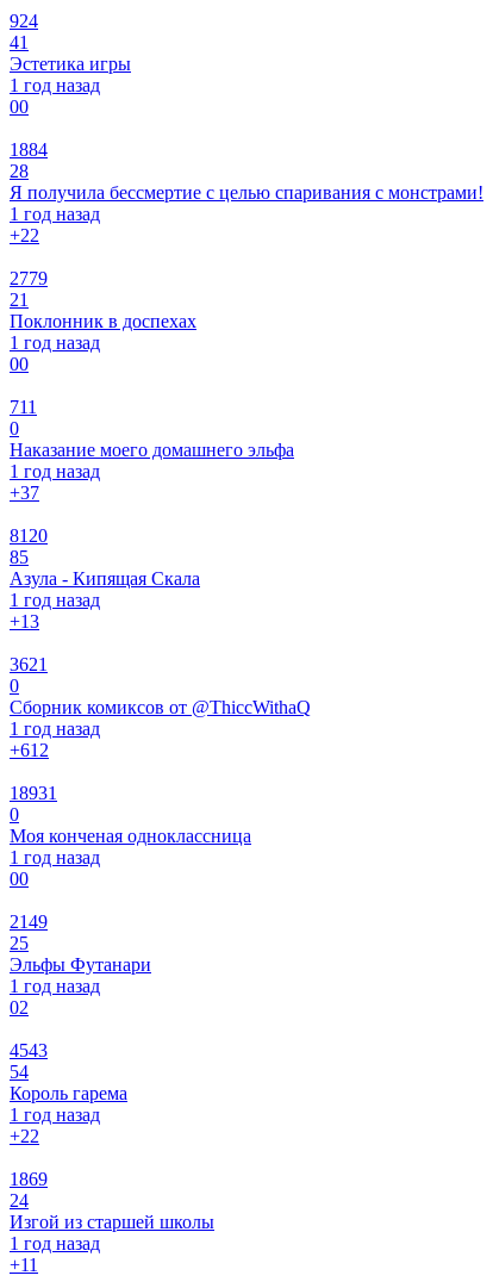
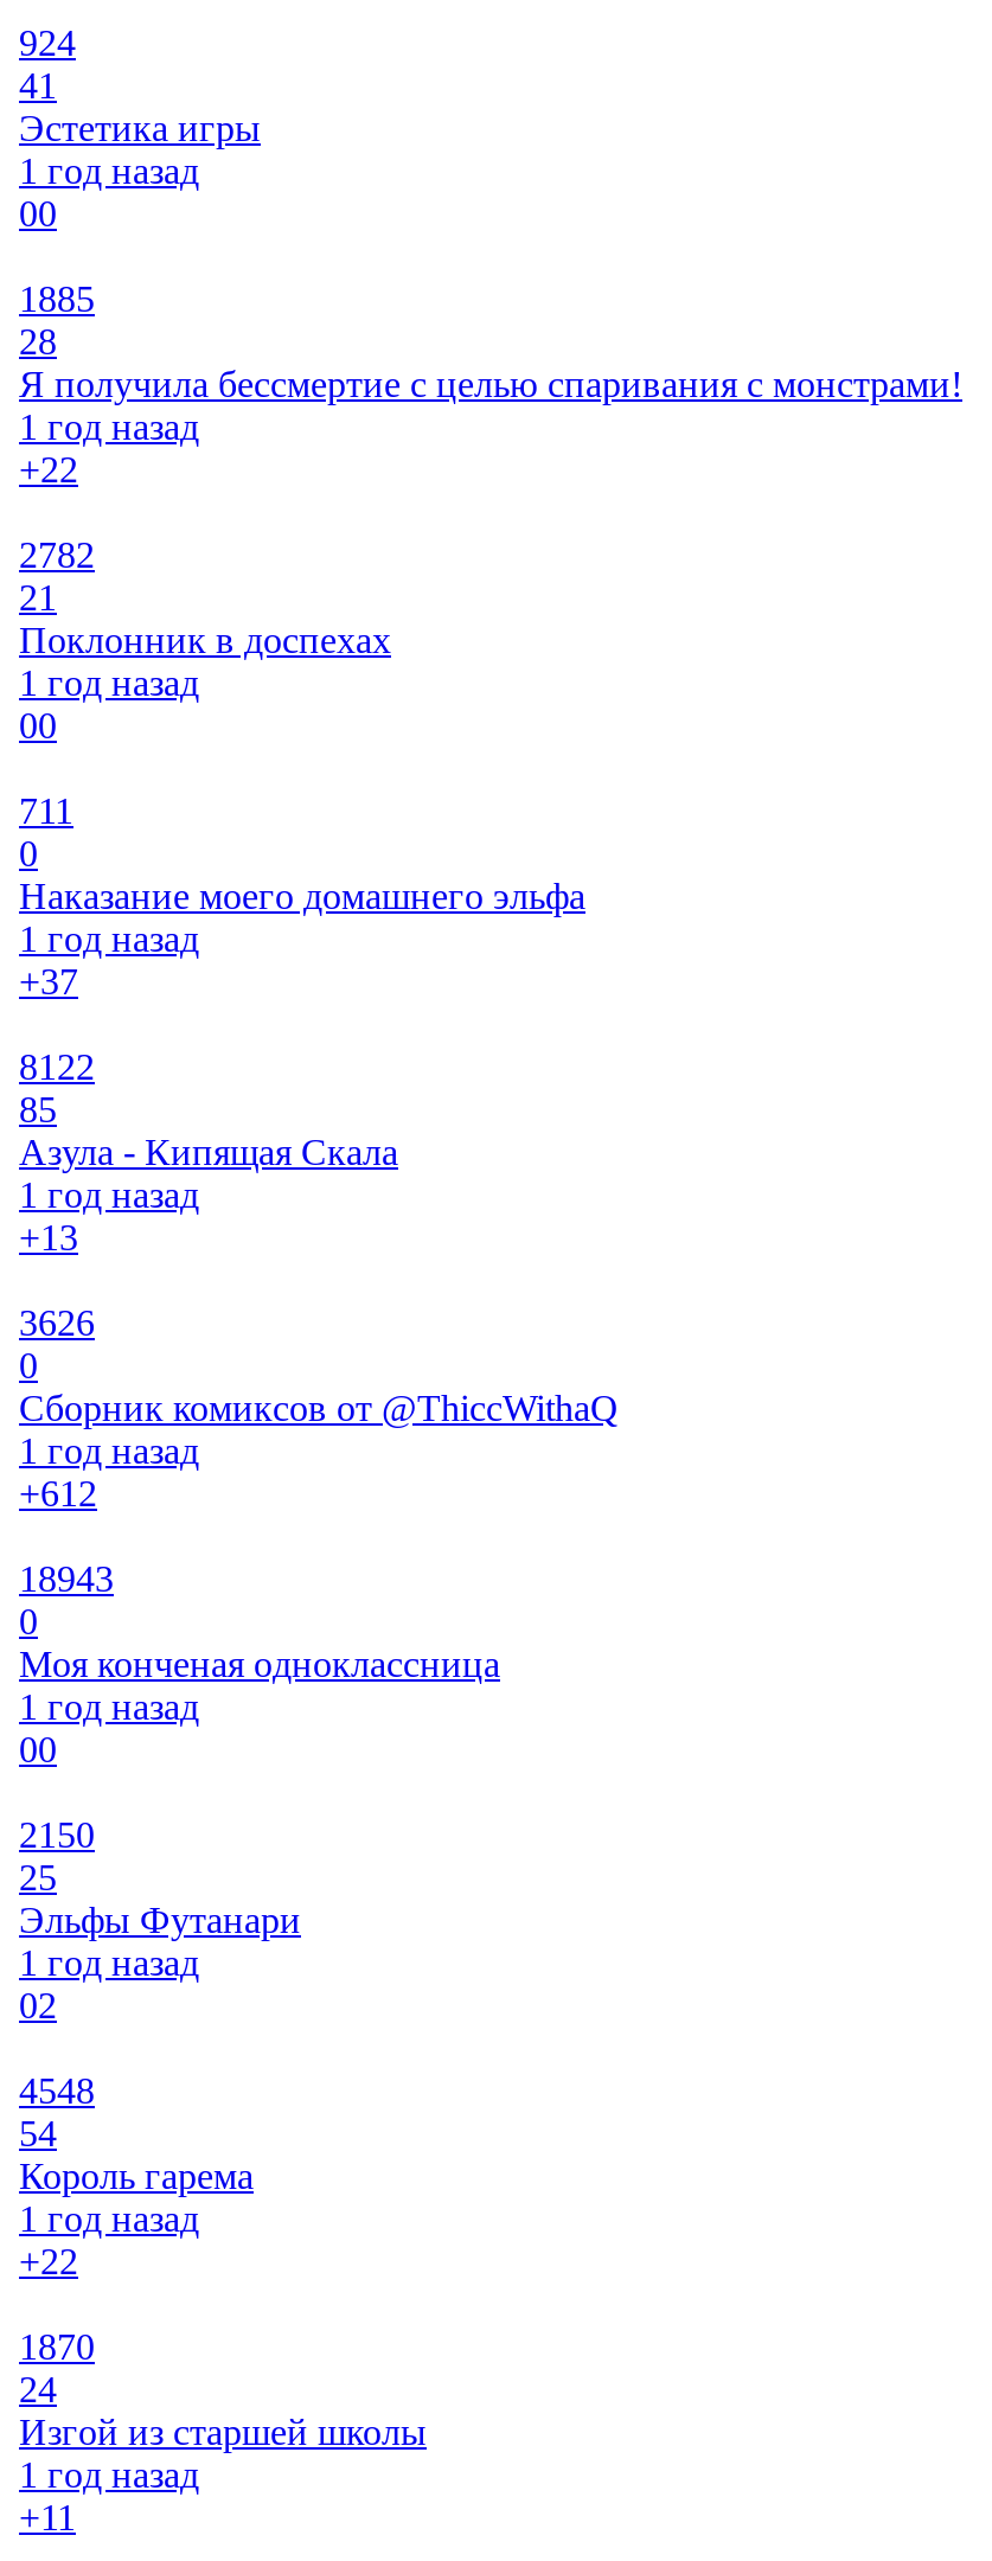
- 1884
+ 1885

- 2779
+ 2782

- 8120
+ 8122

- 3621
+ 3626

- 18931
+ 18943

- 2149
+ 2150

- 4543
+ 4548

- 1869
+ 1870
